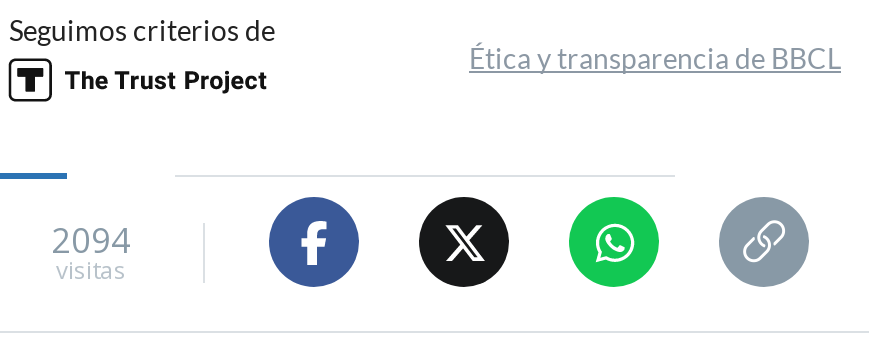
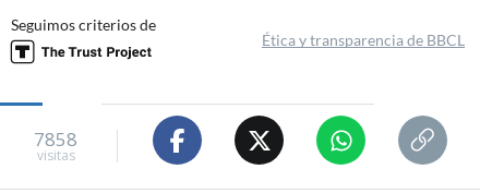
- 2094
+ 7858
